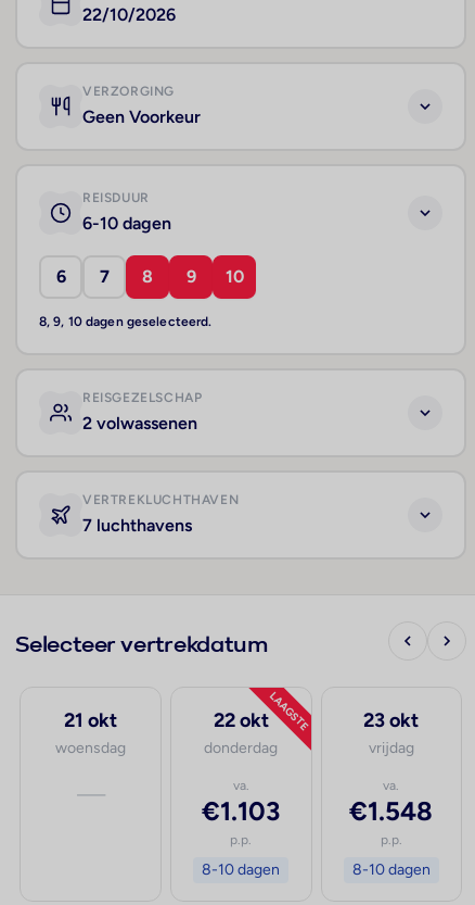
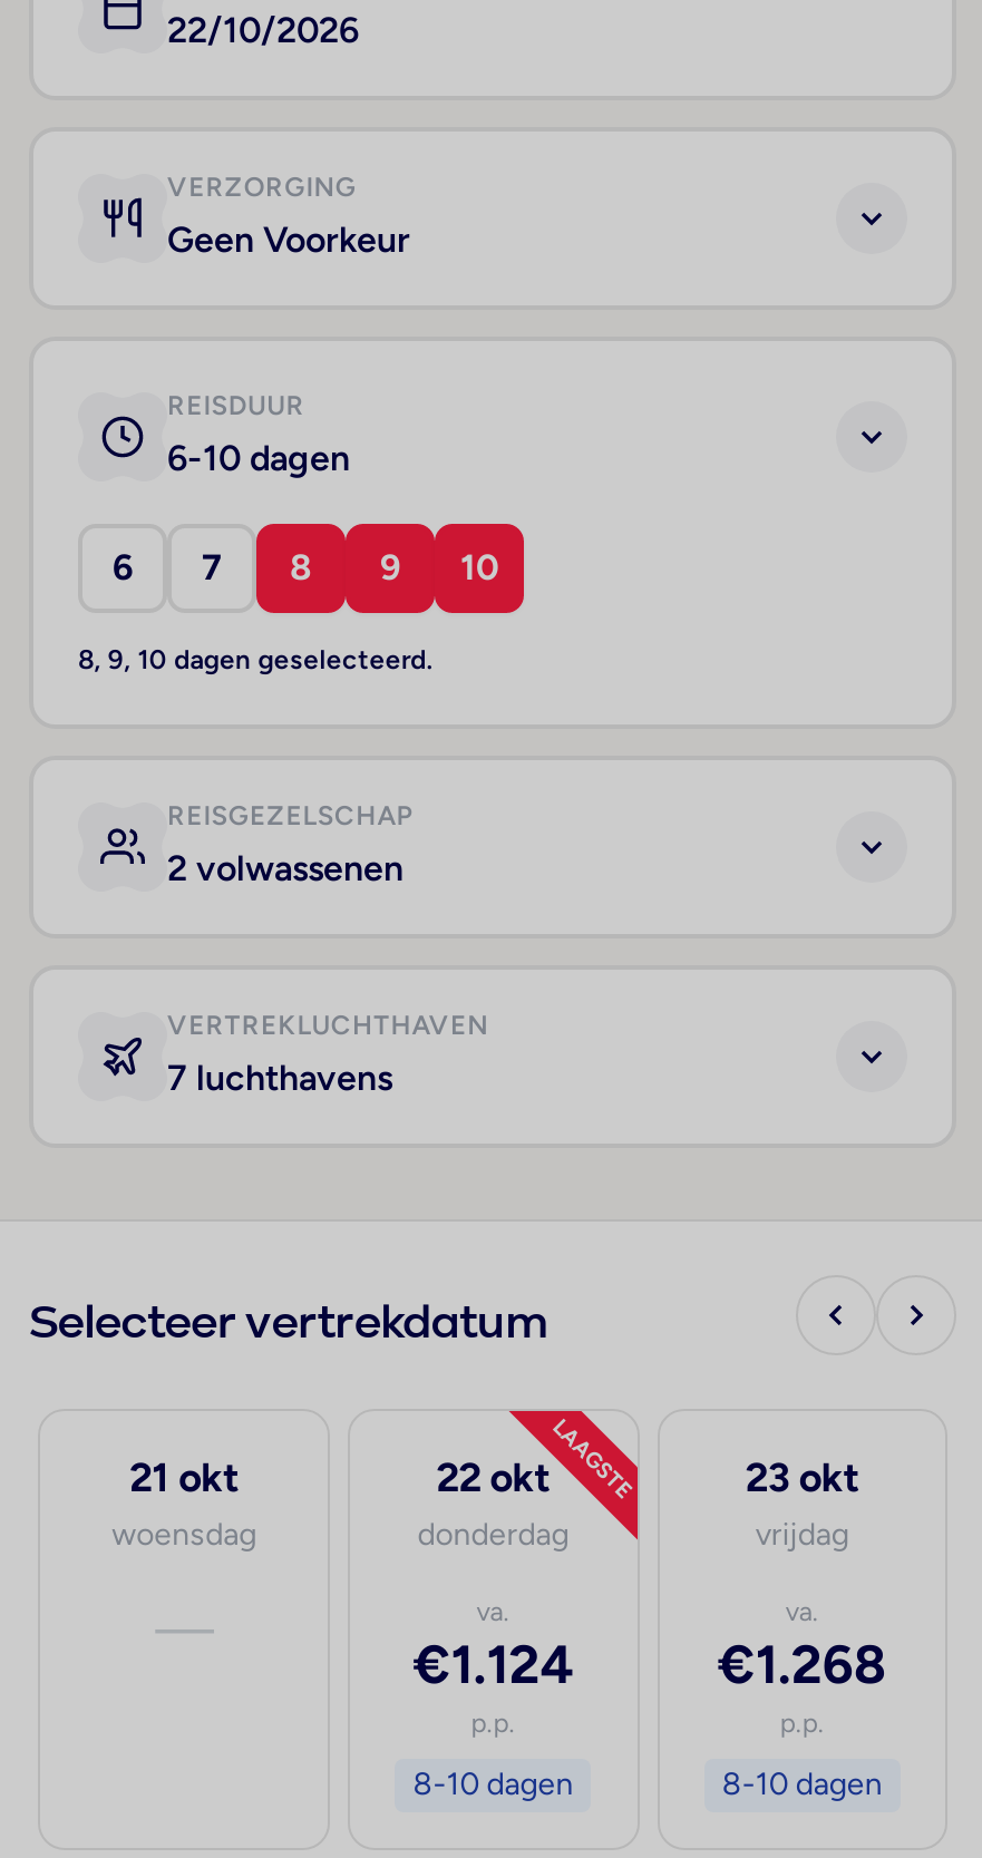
- €1.103
+ €1.124

- €1.548
+ €1.268
